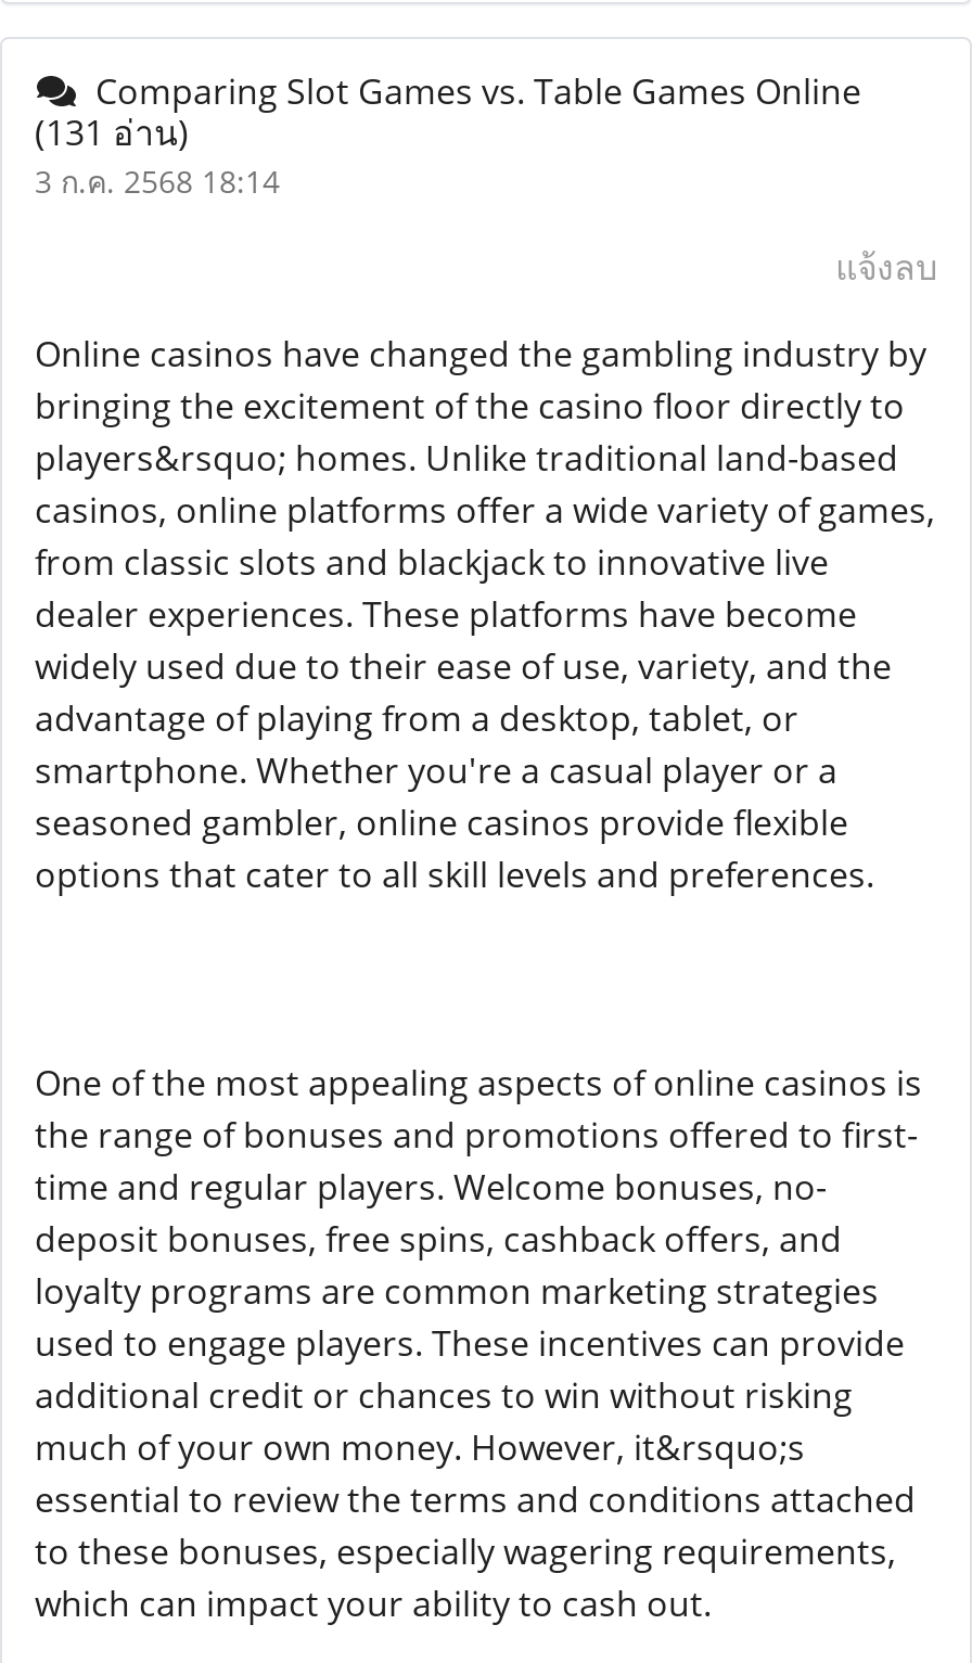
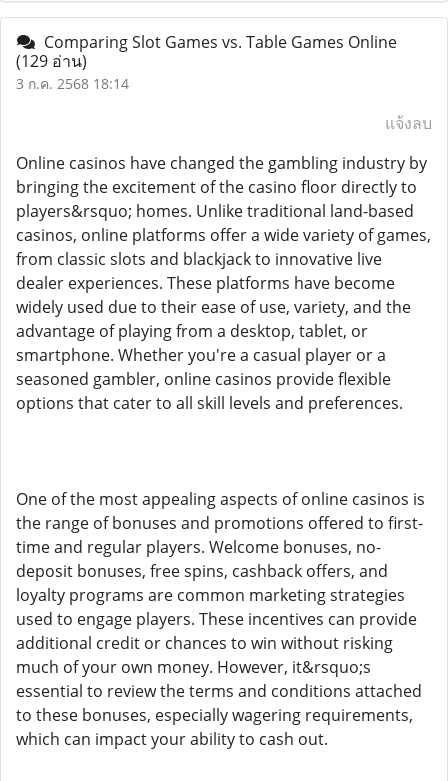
- (131 อ่าน)
+ (129 อ่าน)
